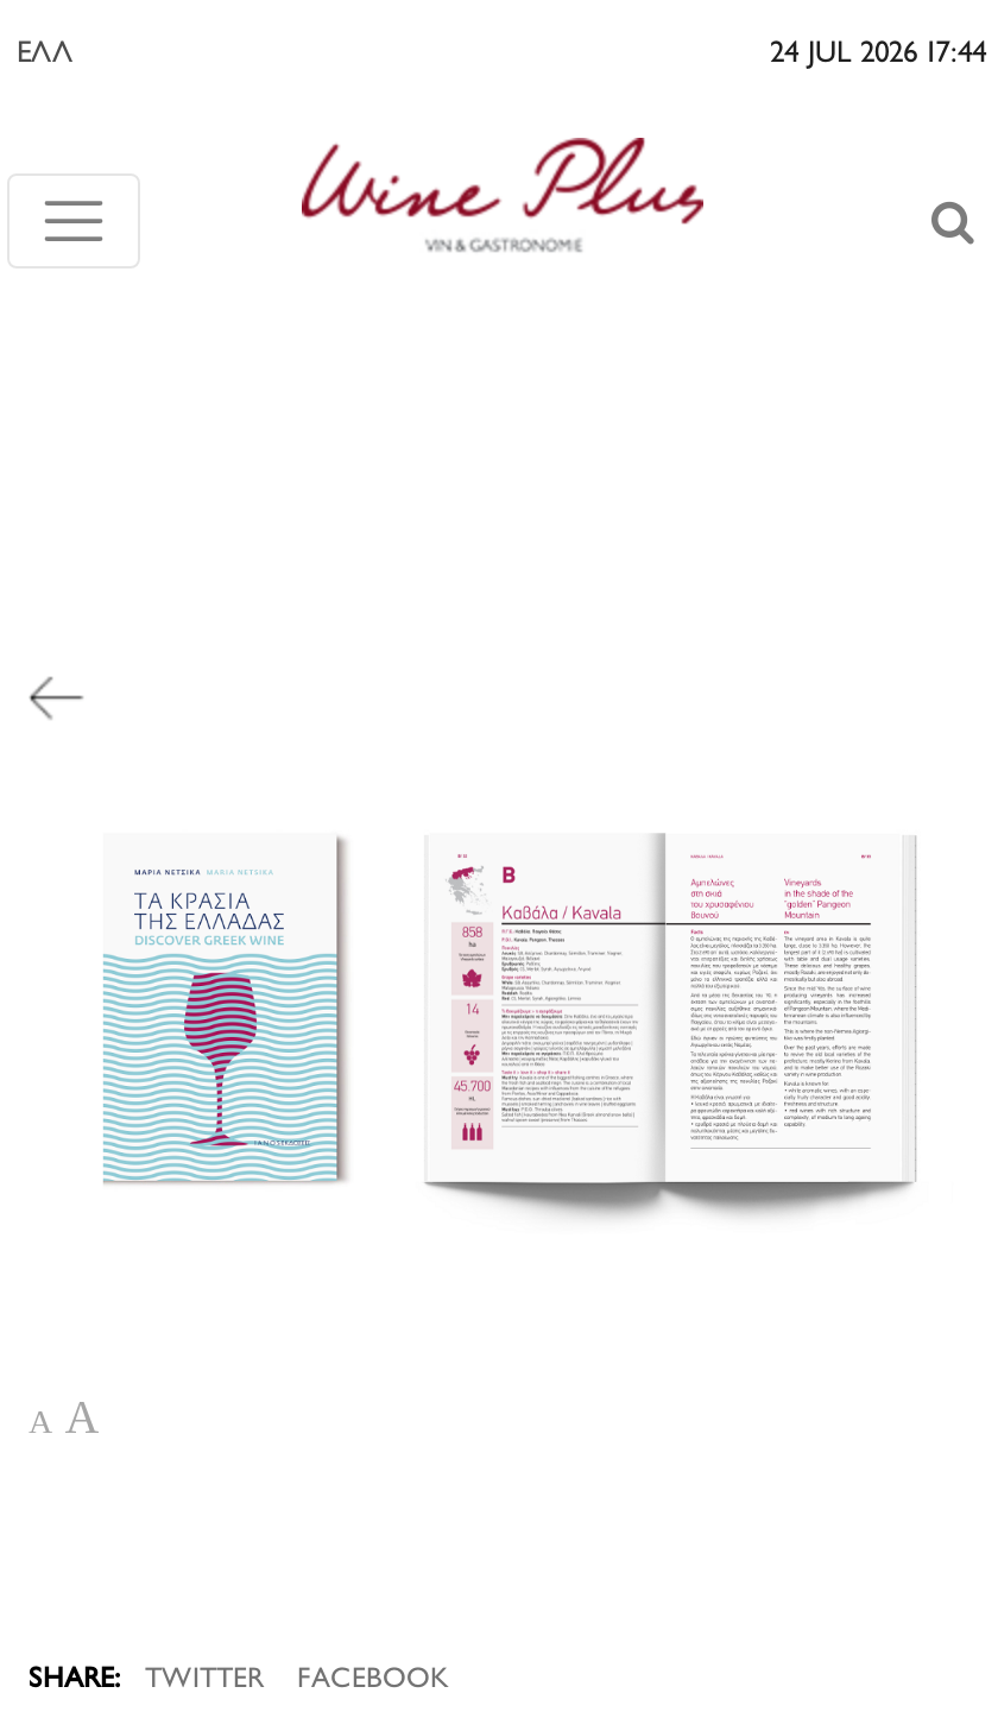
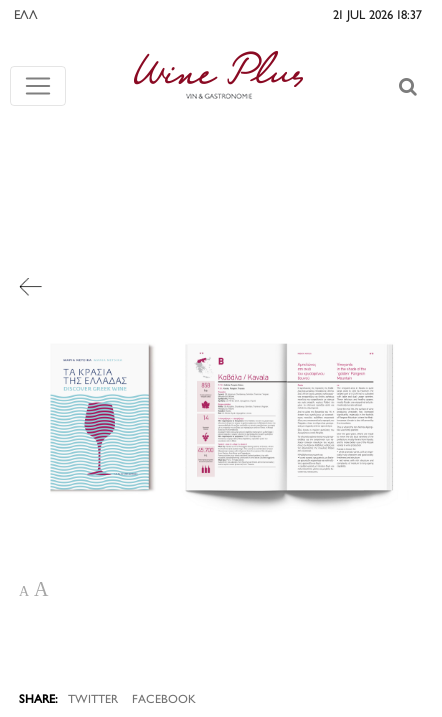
- 24 JUL 2026 17:44
+ 21 JUL 2026 18:37
